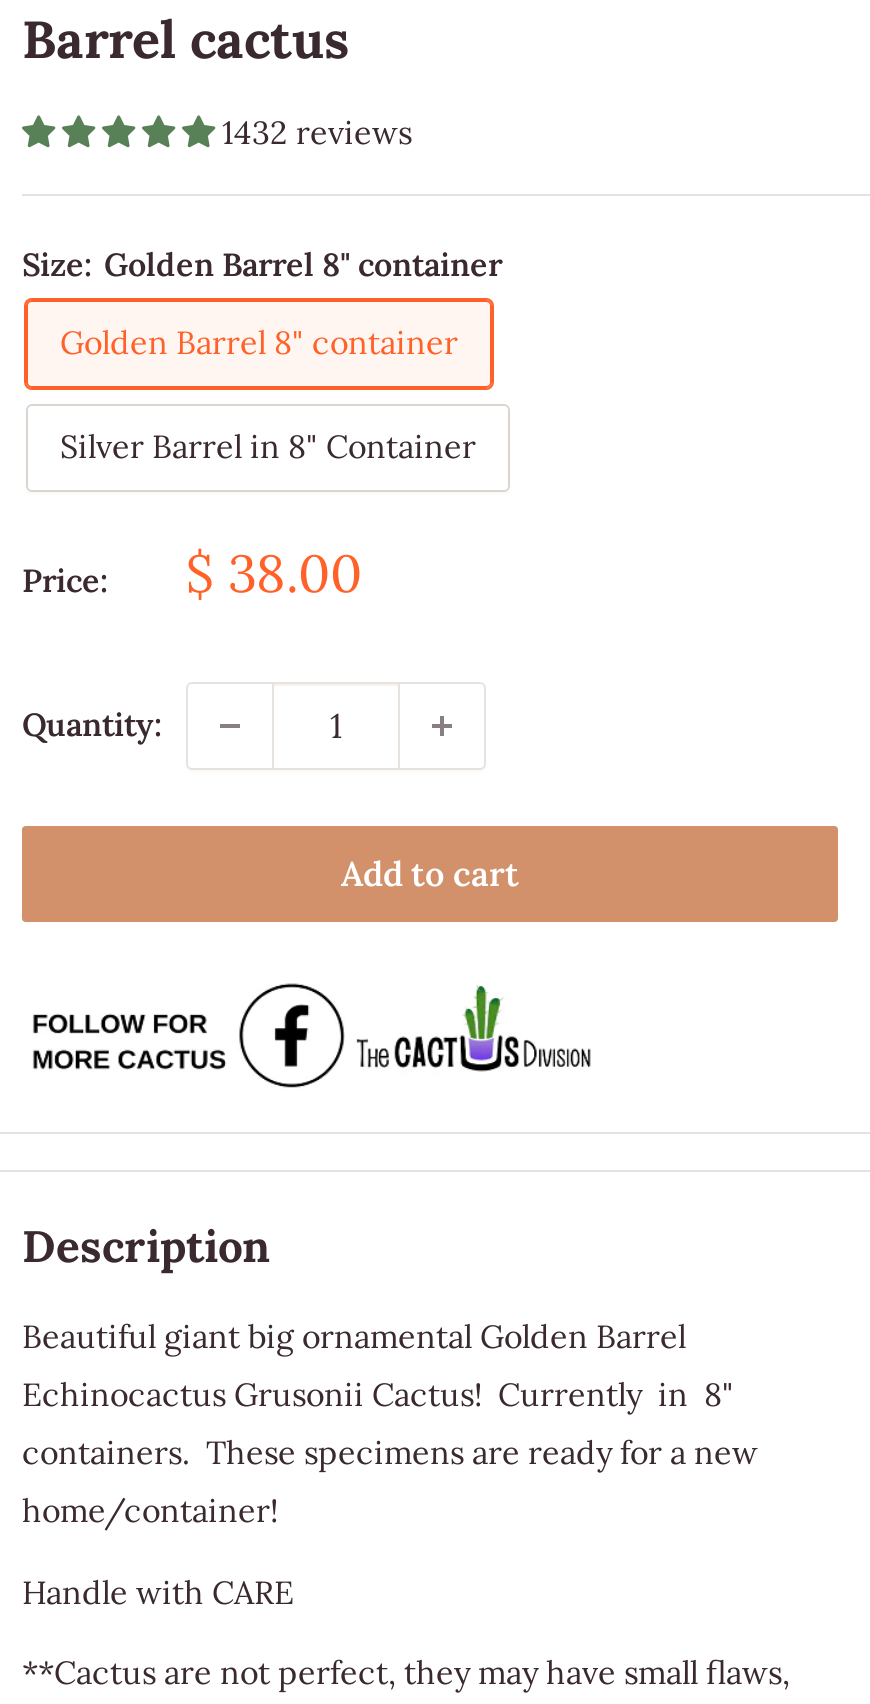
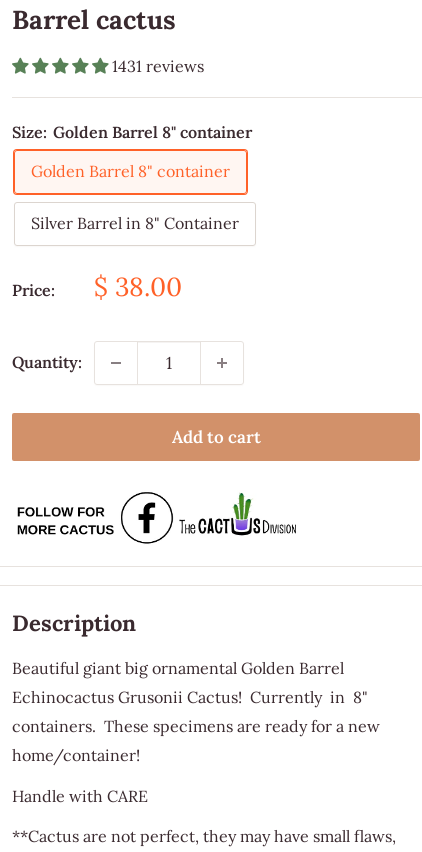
- 1432 reviews
+ 1431 reviews
